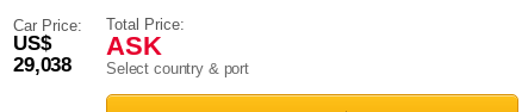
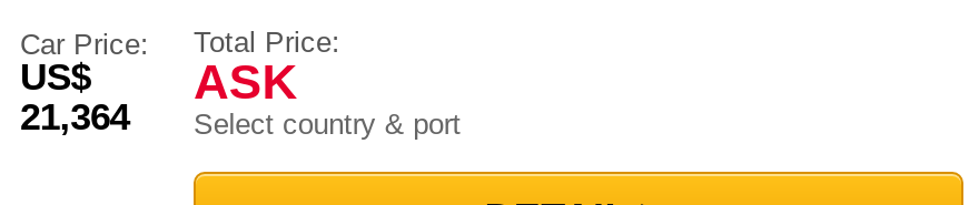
- 29,038 Select country & port
+ 21,364 Select country & port
